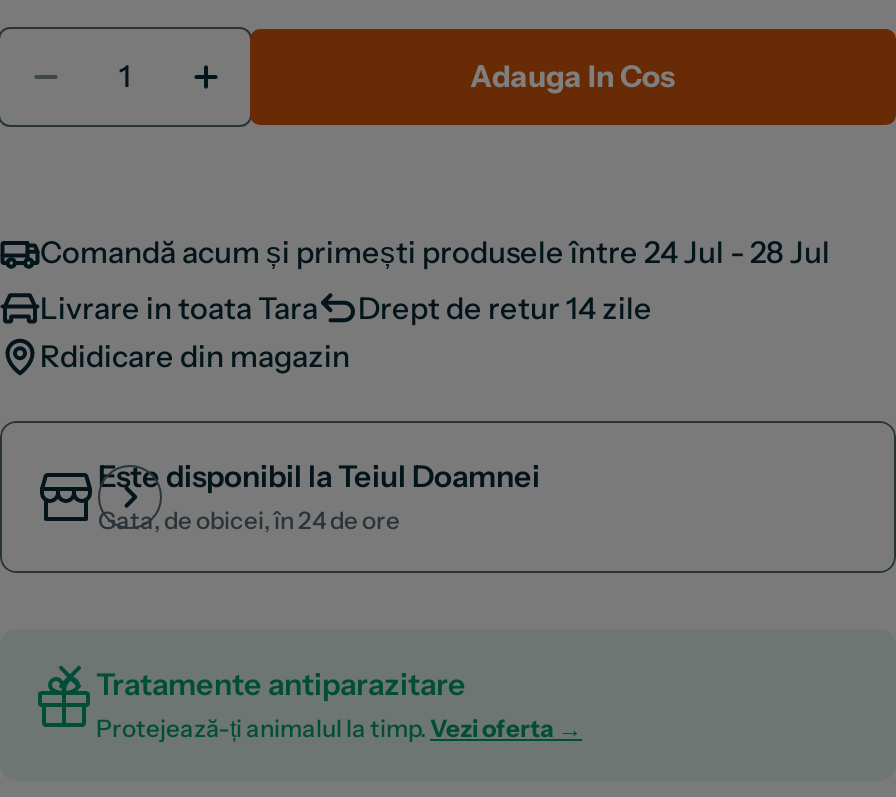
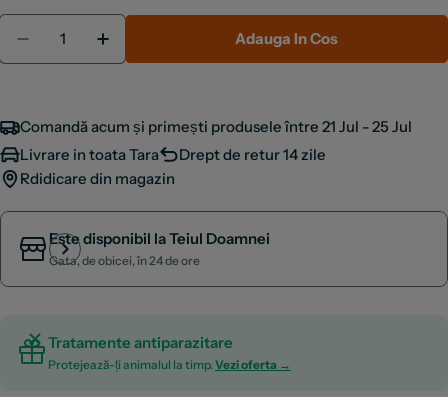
- Comandă acum și primești produsele între 24 Jul - 28 Jul
+ Comandă acum și primești produsele între 21 Jul - 25 Jul
